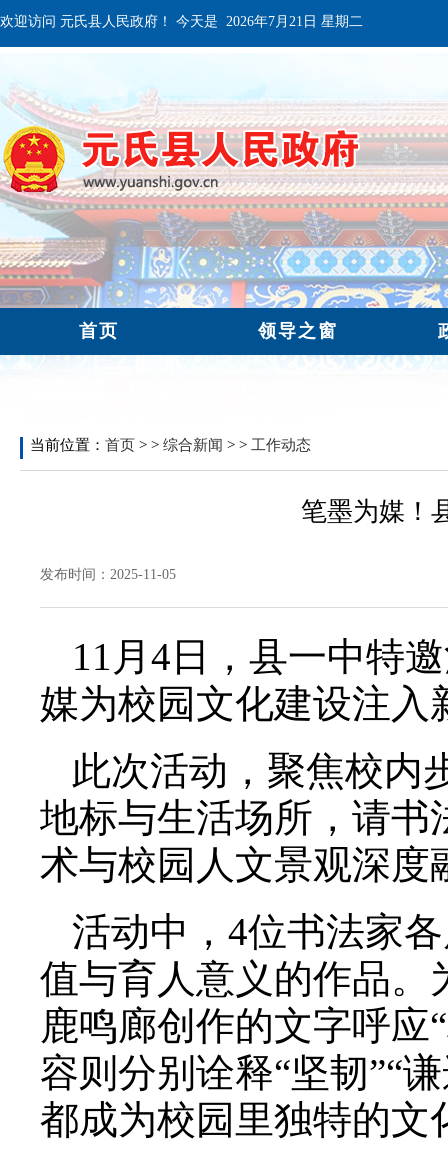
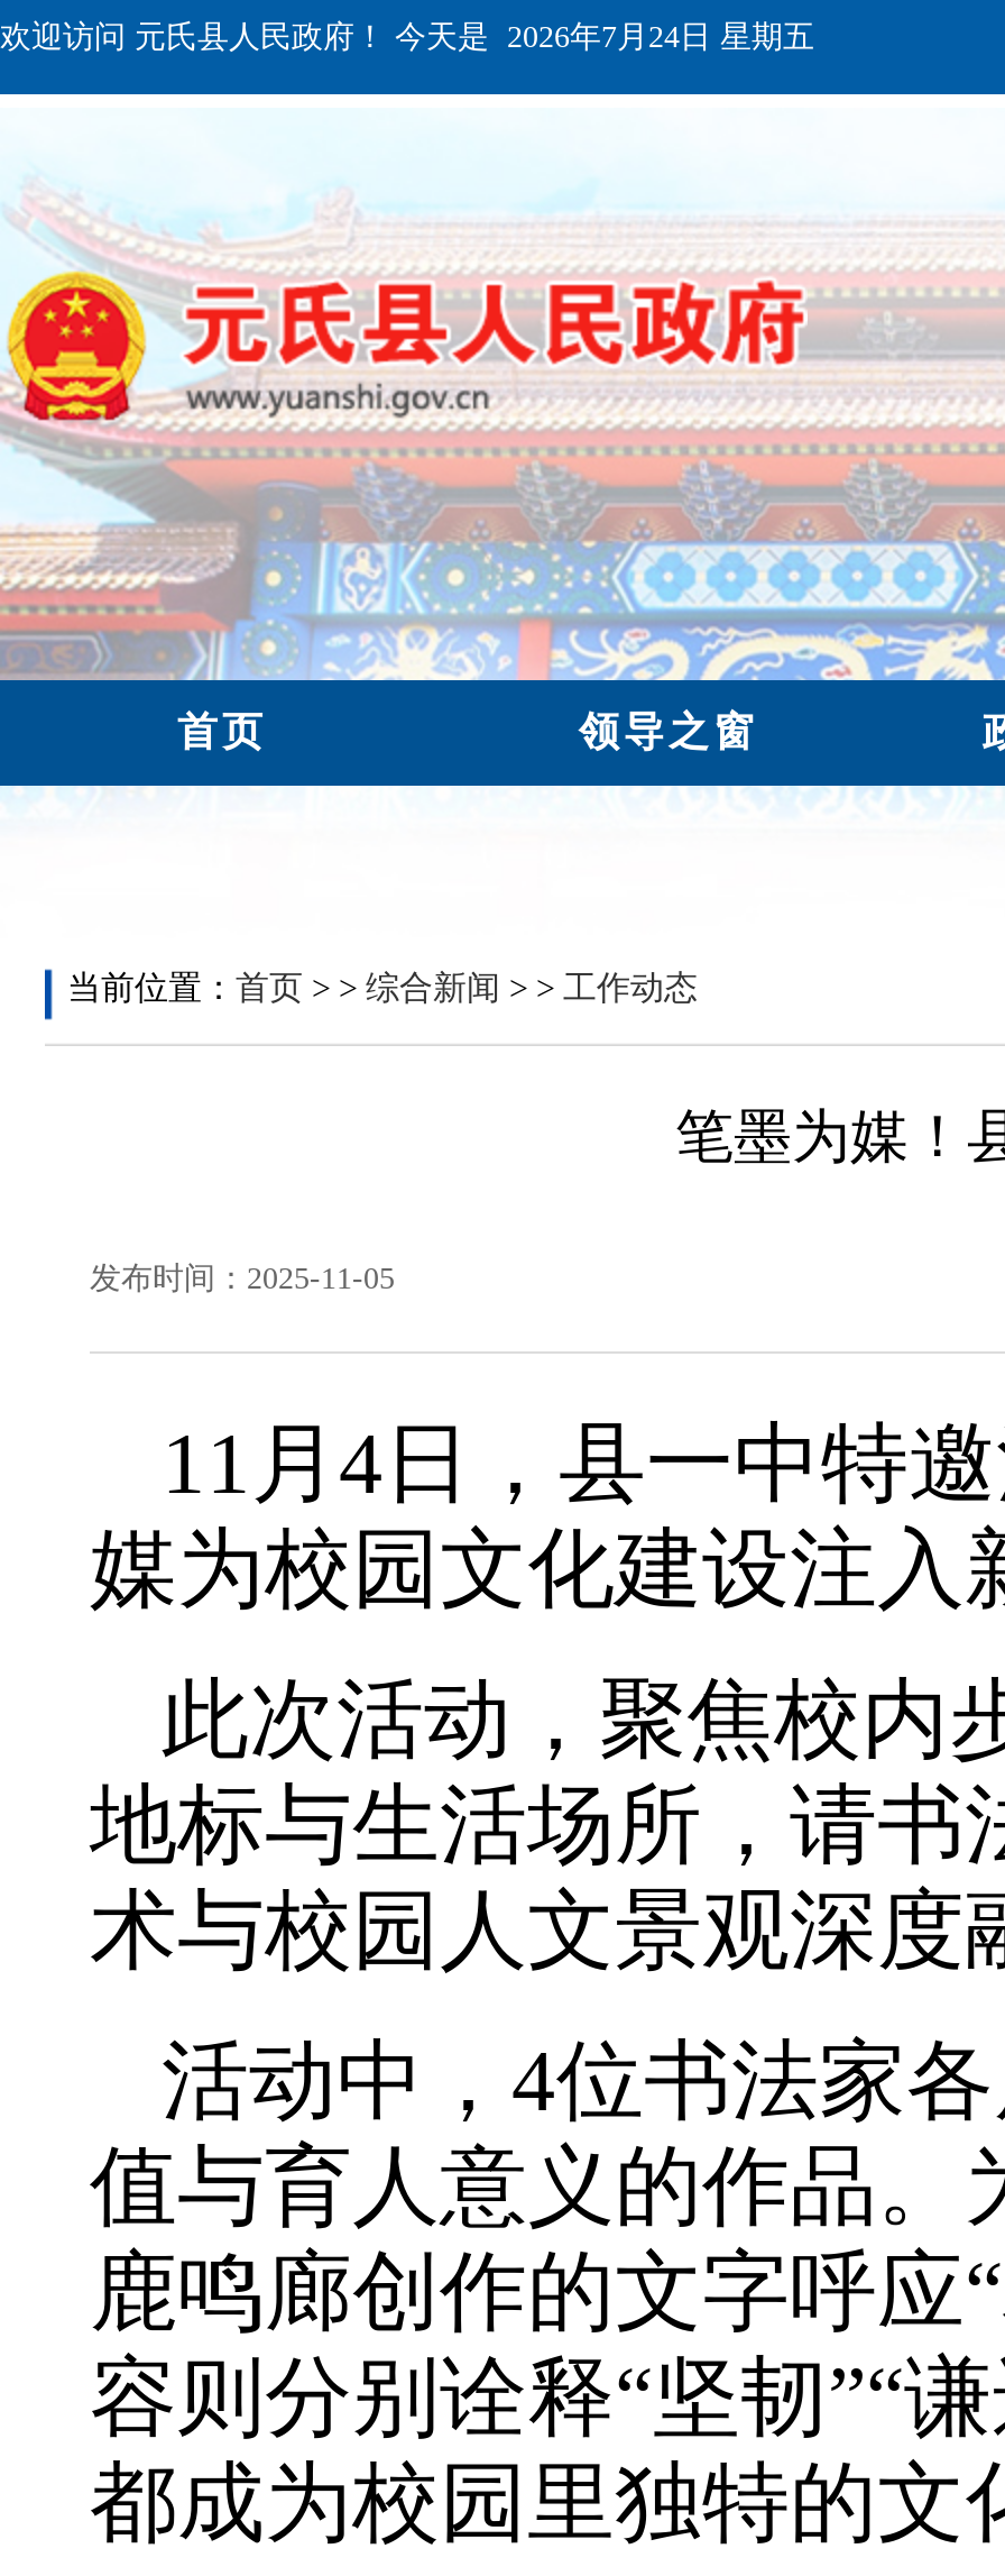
- 欢迎访问 元氏县人民政府！ 今天是2026年7月21日 星期二
+ 欢迎访问 元氏县人民政府！ 今天是2026年7月24日 星期五
